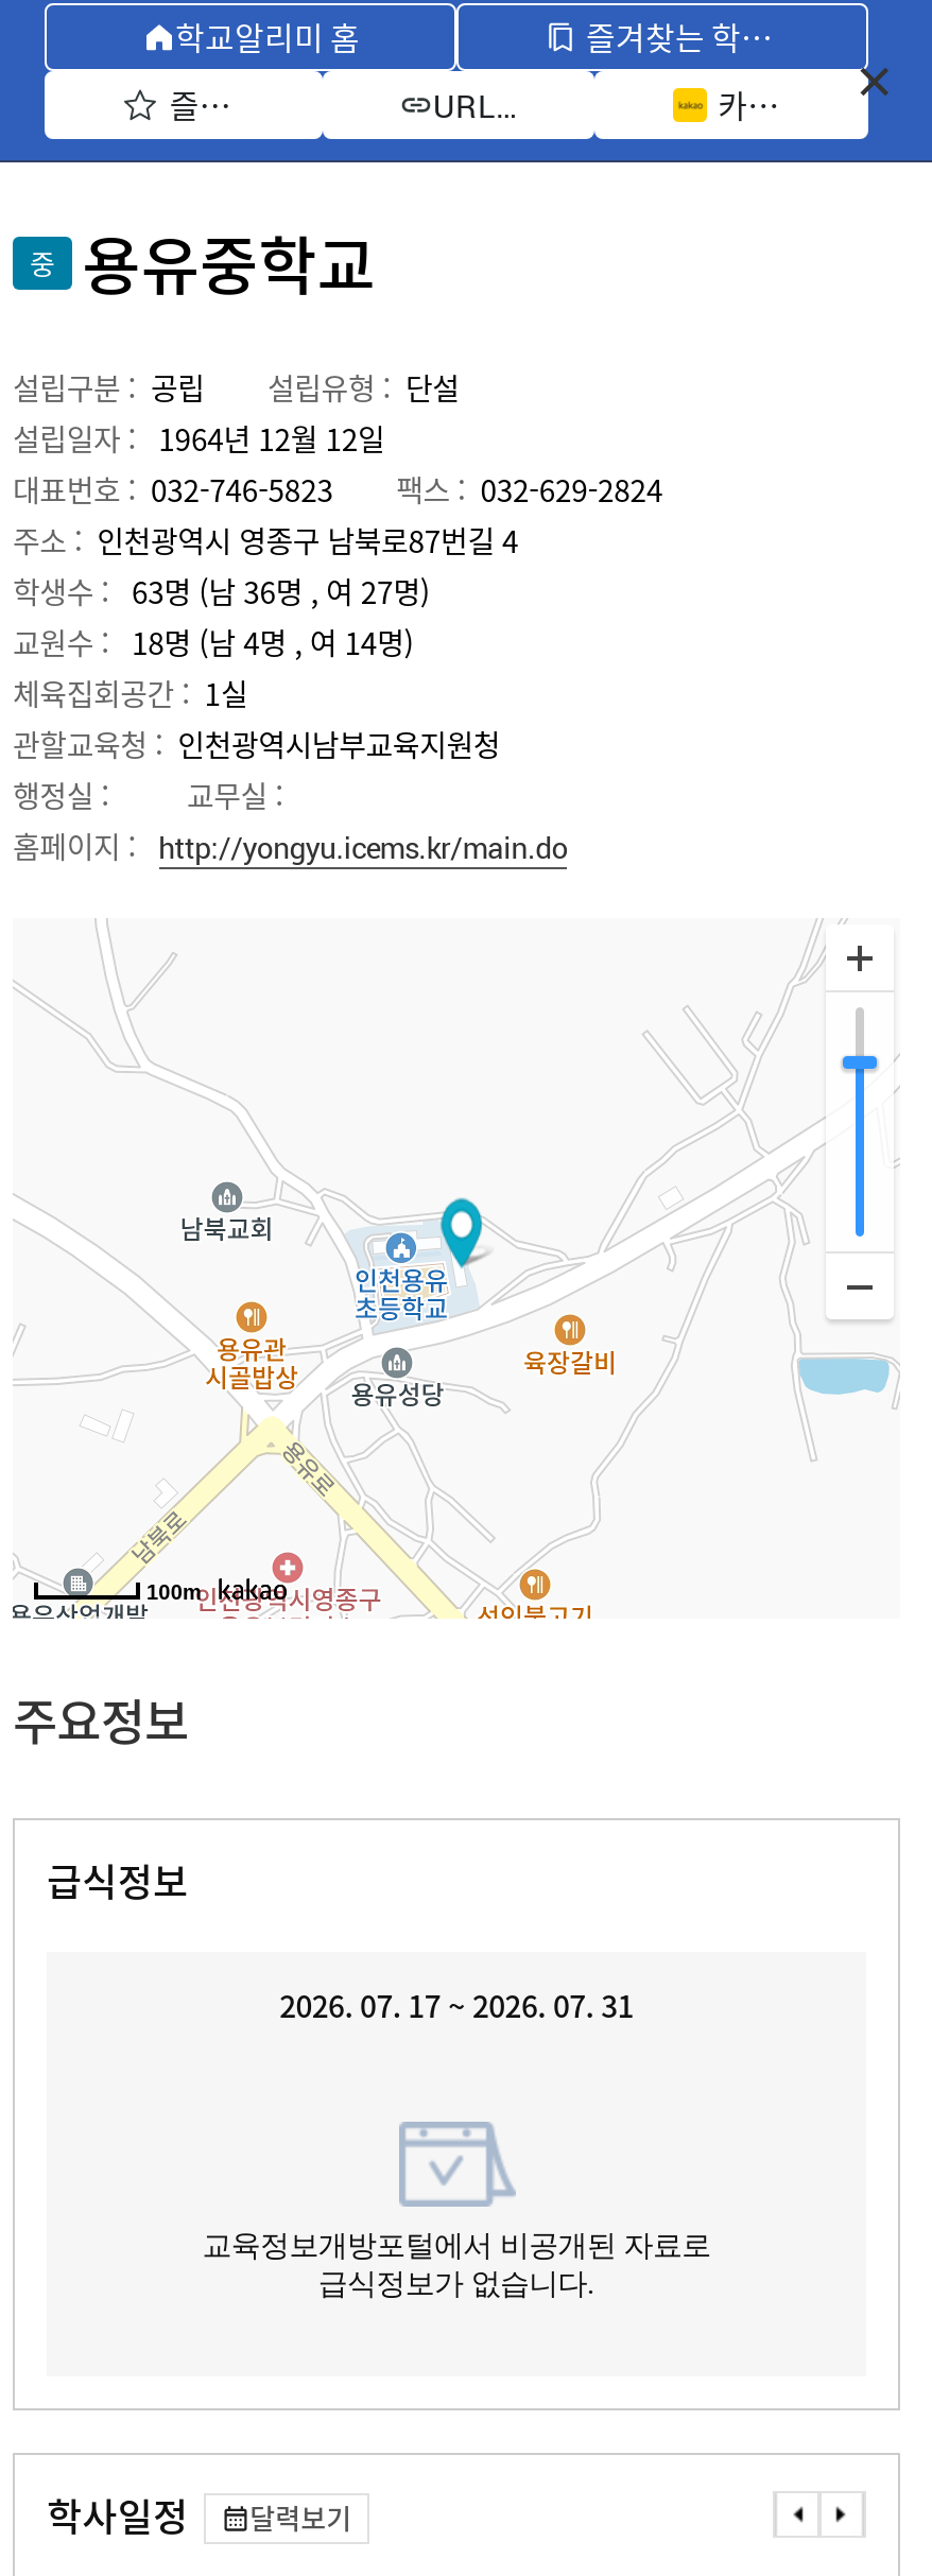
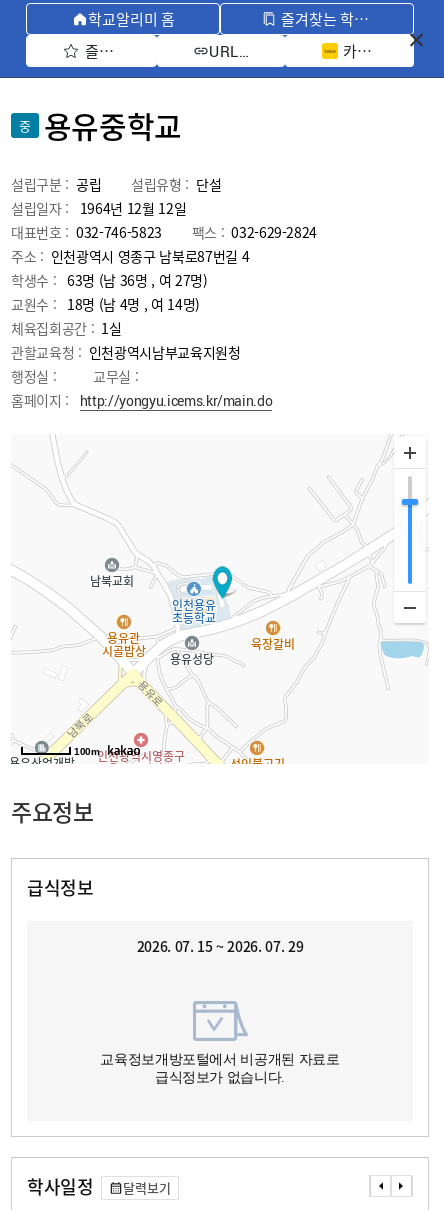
- 2026. 07. 17 ~ 2026. 07. 31
+ 2026. 07. 15 ~ 2026. 07. 29
